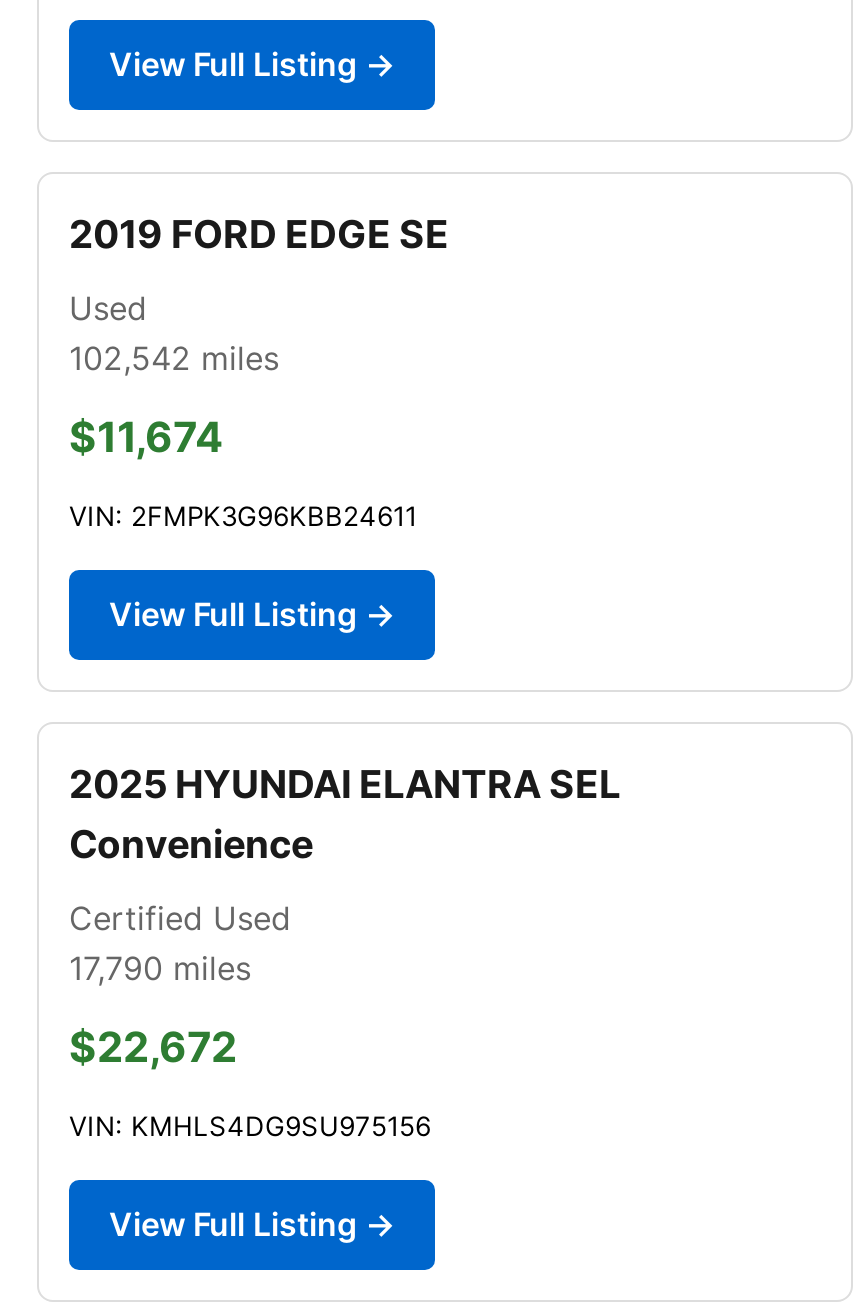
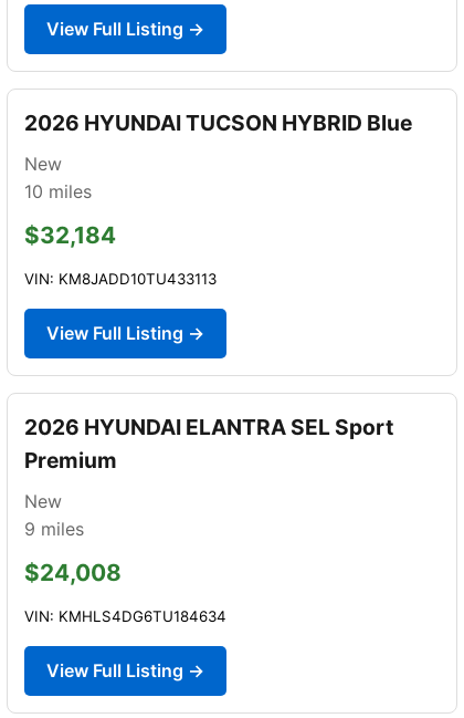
- 2019 FORD EDGE SE
+ 2026 HYUNDAI TUCSON HYBRID Blue

- Used
- 102,542 miles
+ New
+ 10 miles

- $11,674
+ $32,184

- VIN: 2FMPK3G96KBB24611
+ VIN: KM8JADD10TU433113

- 2025 HYUNDAI ELANTRA SEL
- Convenience
+ 2026 HYUNDAI ELANTRA SEL Sport
+ Premium

- Certified Used
- 17,790 miles
+ New
+ 9 miles

- $22,672
+ $24,008

- VIN: KMHLS4DG9SU975156
+ VIN: KMHLS4DG6TU184634
